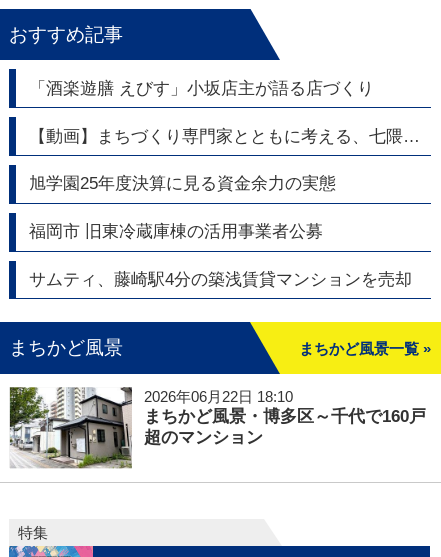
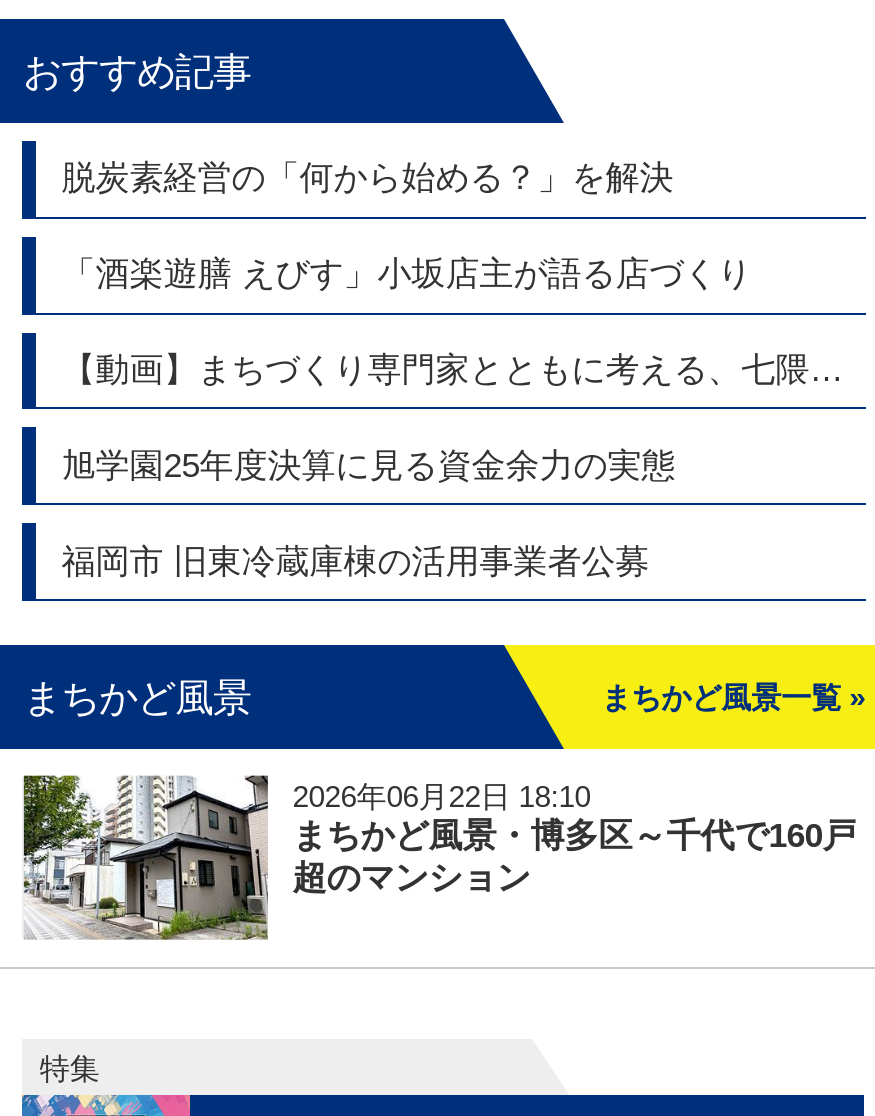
+ 脱炭素経営の「何から始める？」を解決

moved down: 「酒楽遊膳 えびす」小坂店主が語る店づくり | 旭学園25年度決算に見る資金余力の実態 | 福岡市 旧東冷蔵庫棟の活用事業者公募

- サムティ、藤崎駅4分の築浅賃貸マンションを売却
